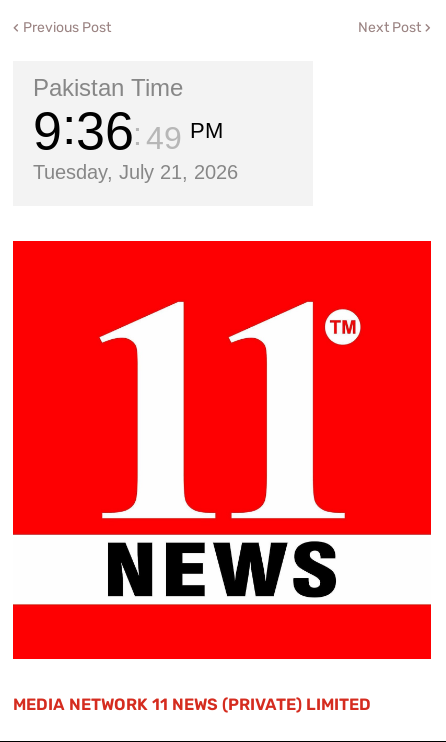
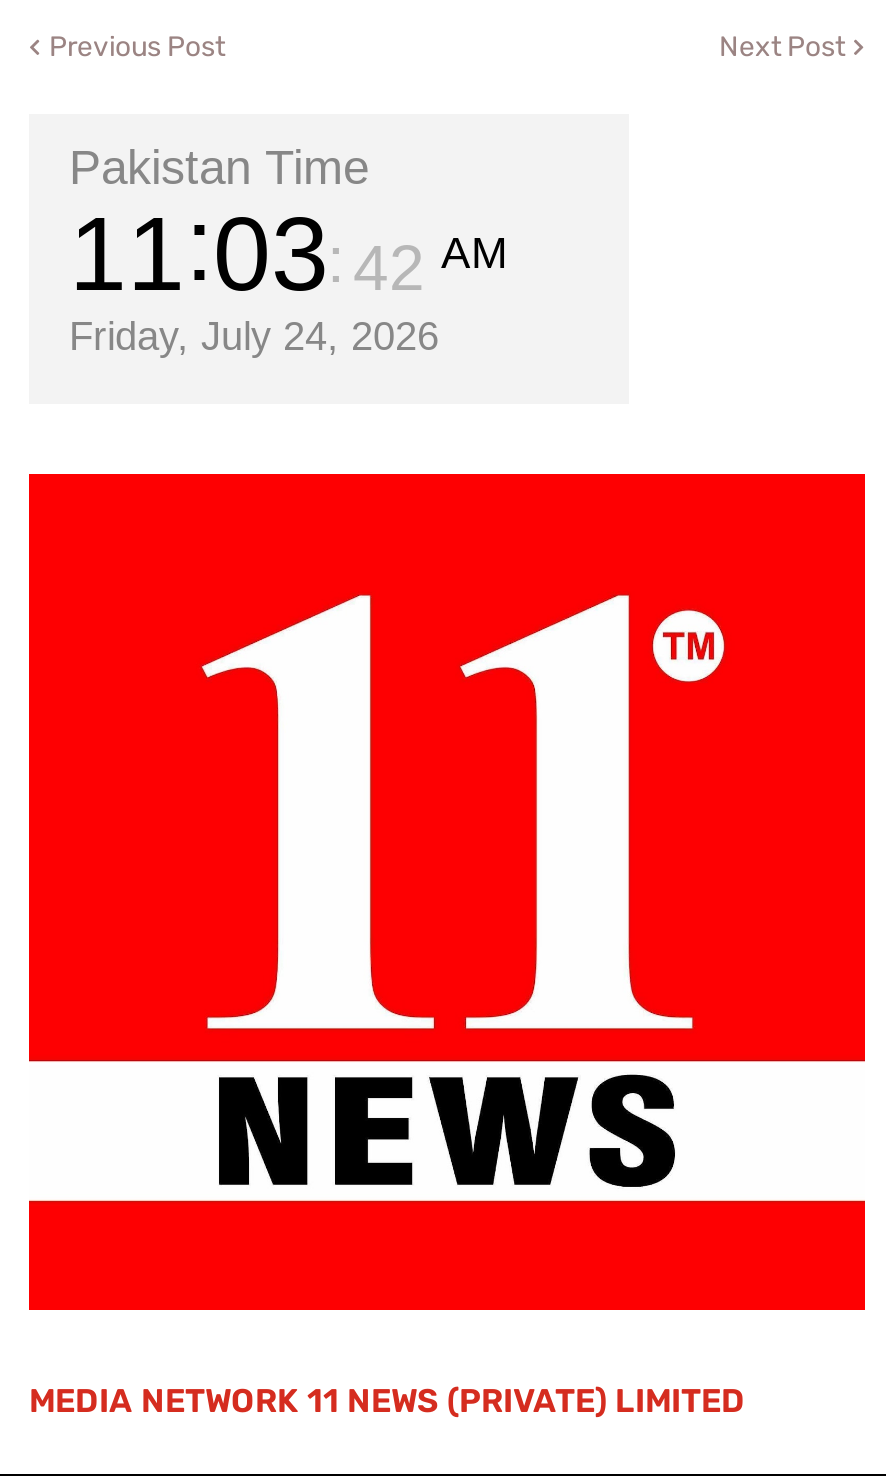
- 9 36 49 PM
- Tuesday, July 21, 2026
+ 11 03 42 AM
+ Friday, July 24, 2026
